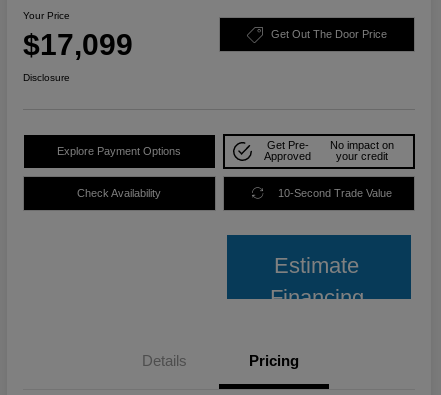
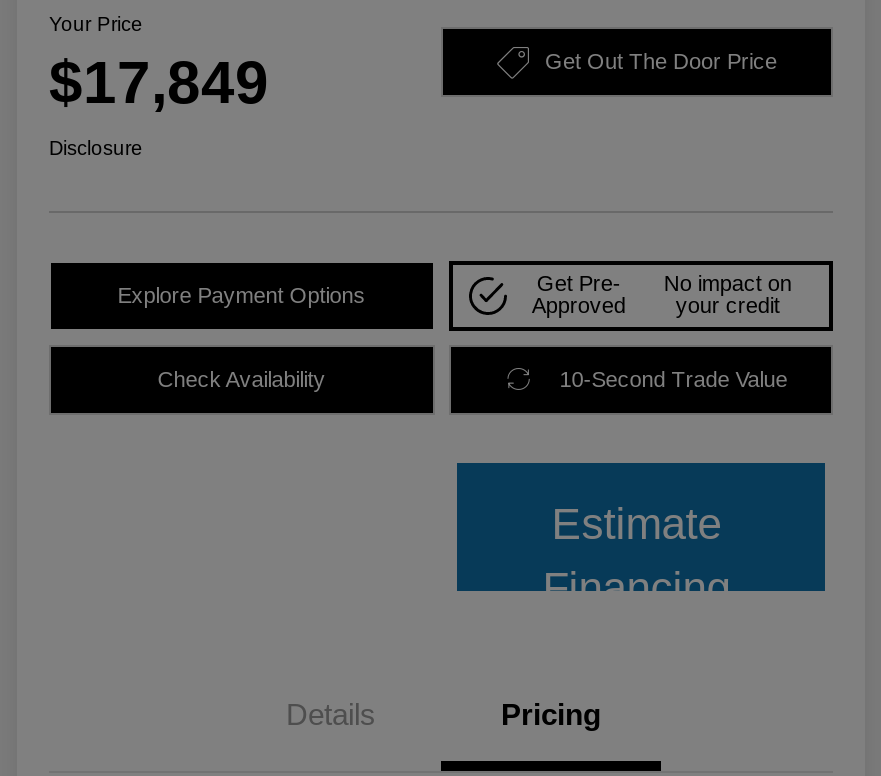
- $17,099
+ $17,849
